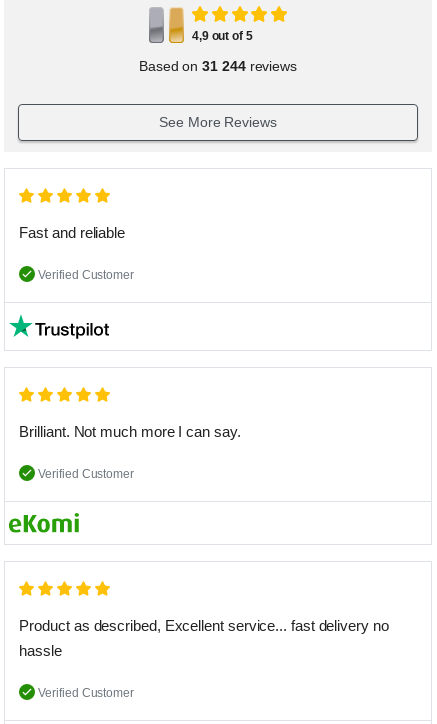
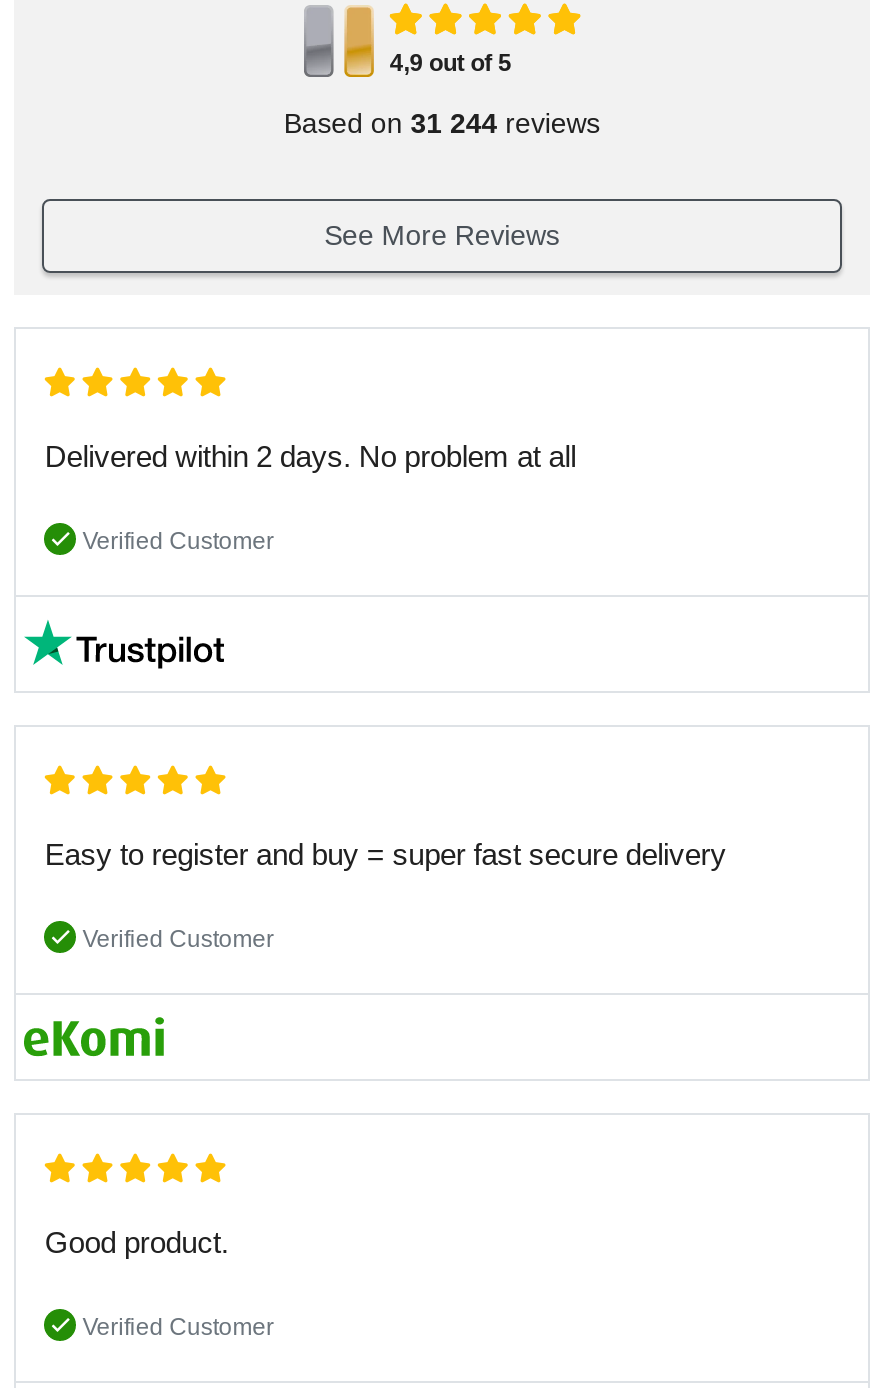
- Fast and reliable
+ Delivered within 2 days. No problem at all

- Brilliant. Not much more I can say.
+ Easy to register and buy = super fast secure delivery

- Product as described, Excellent service... fast delivery no
- hassle
+ Good product.
